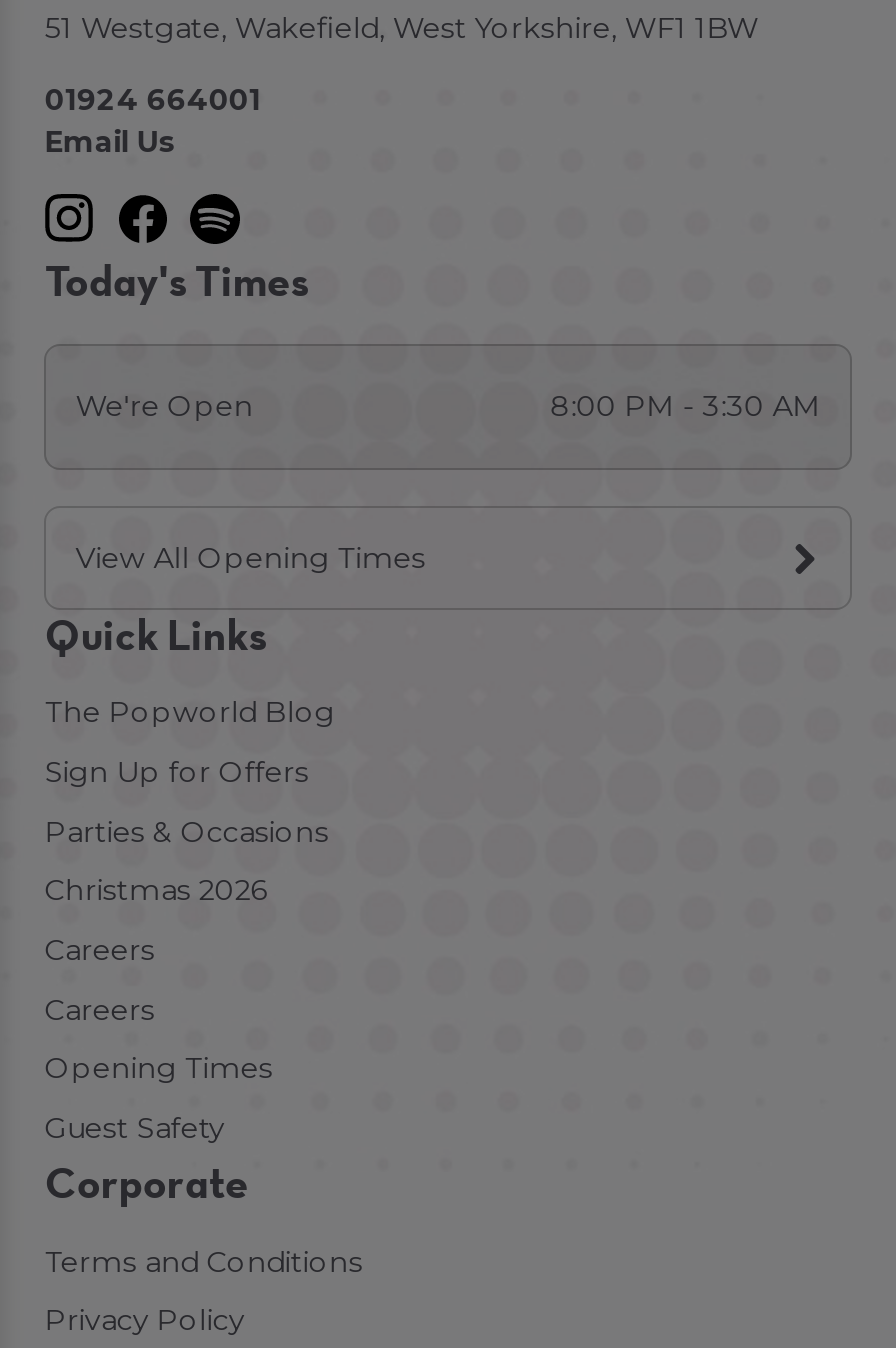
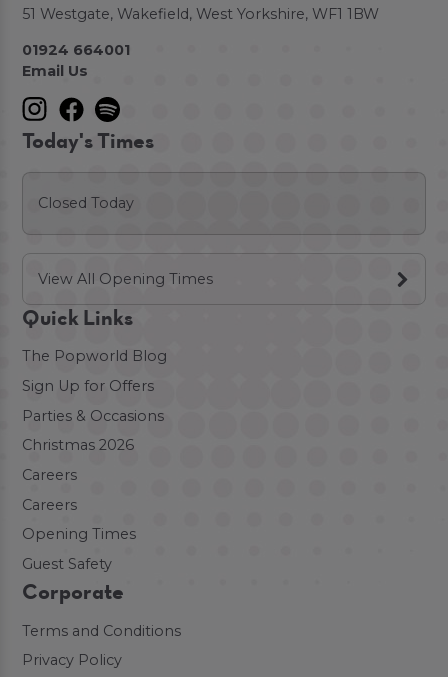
- We're Open
- 8:00 PM - 3:30 AM
+ Closed Today
